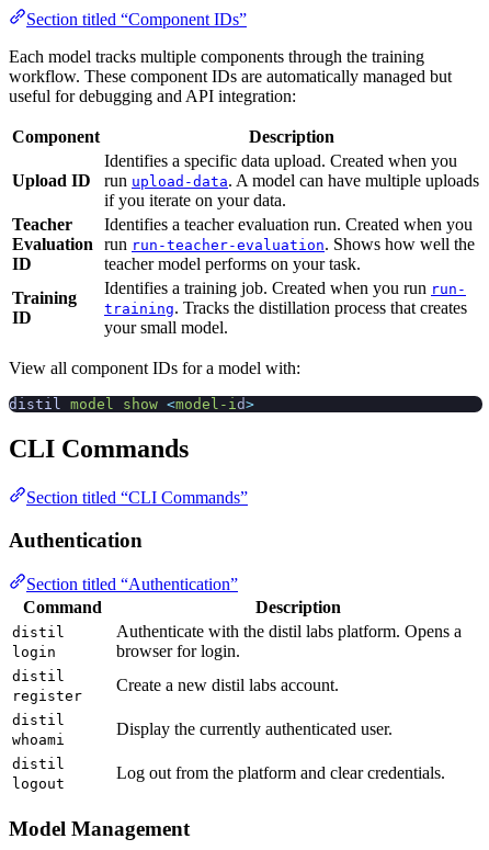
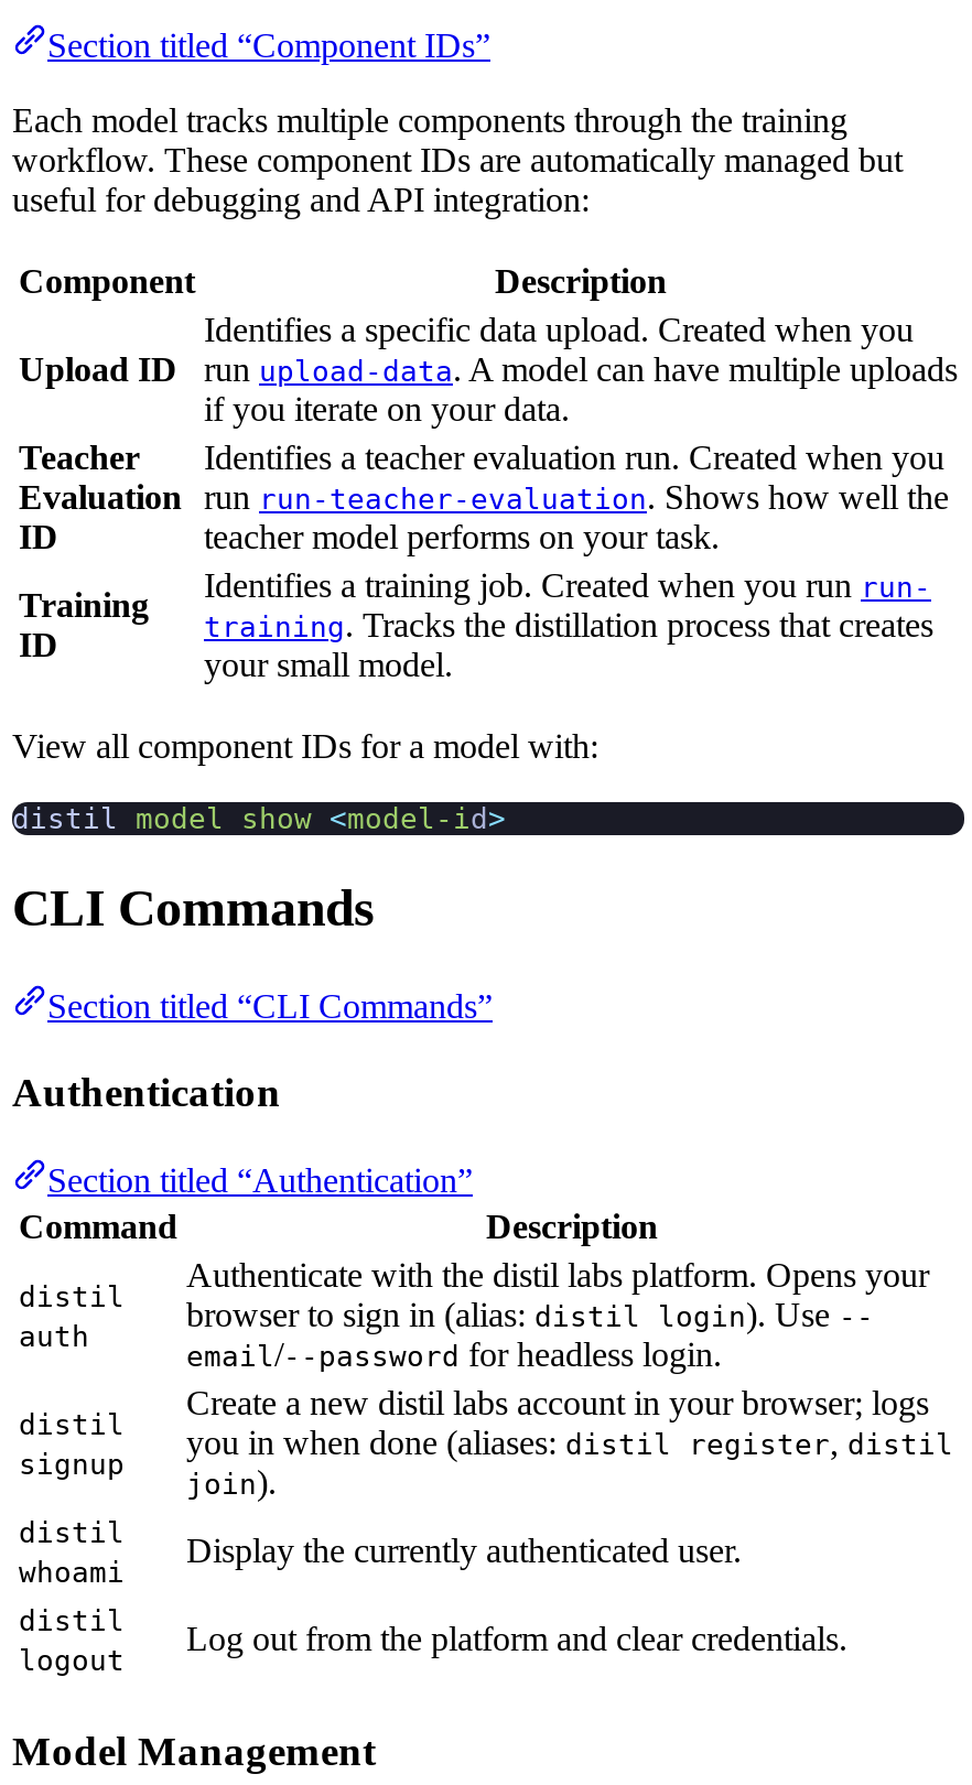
- Authenticate with the distil labs platform. Opens a
- browser for login.
+ Authenticate with the distil labs platform. Opens your
+ browser to sign in (alias: distil login). Use --
+ email/--password for headless login.

- login
+ auth

- Create a new distil labs account.
+ Create a new distil labs account in your browser; logs
+ you in when done (aliases: distil register, distil
+ join).

- register
+ signup
